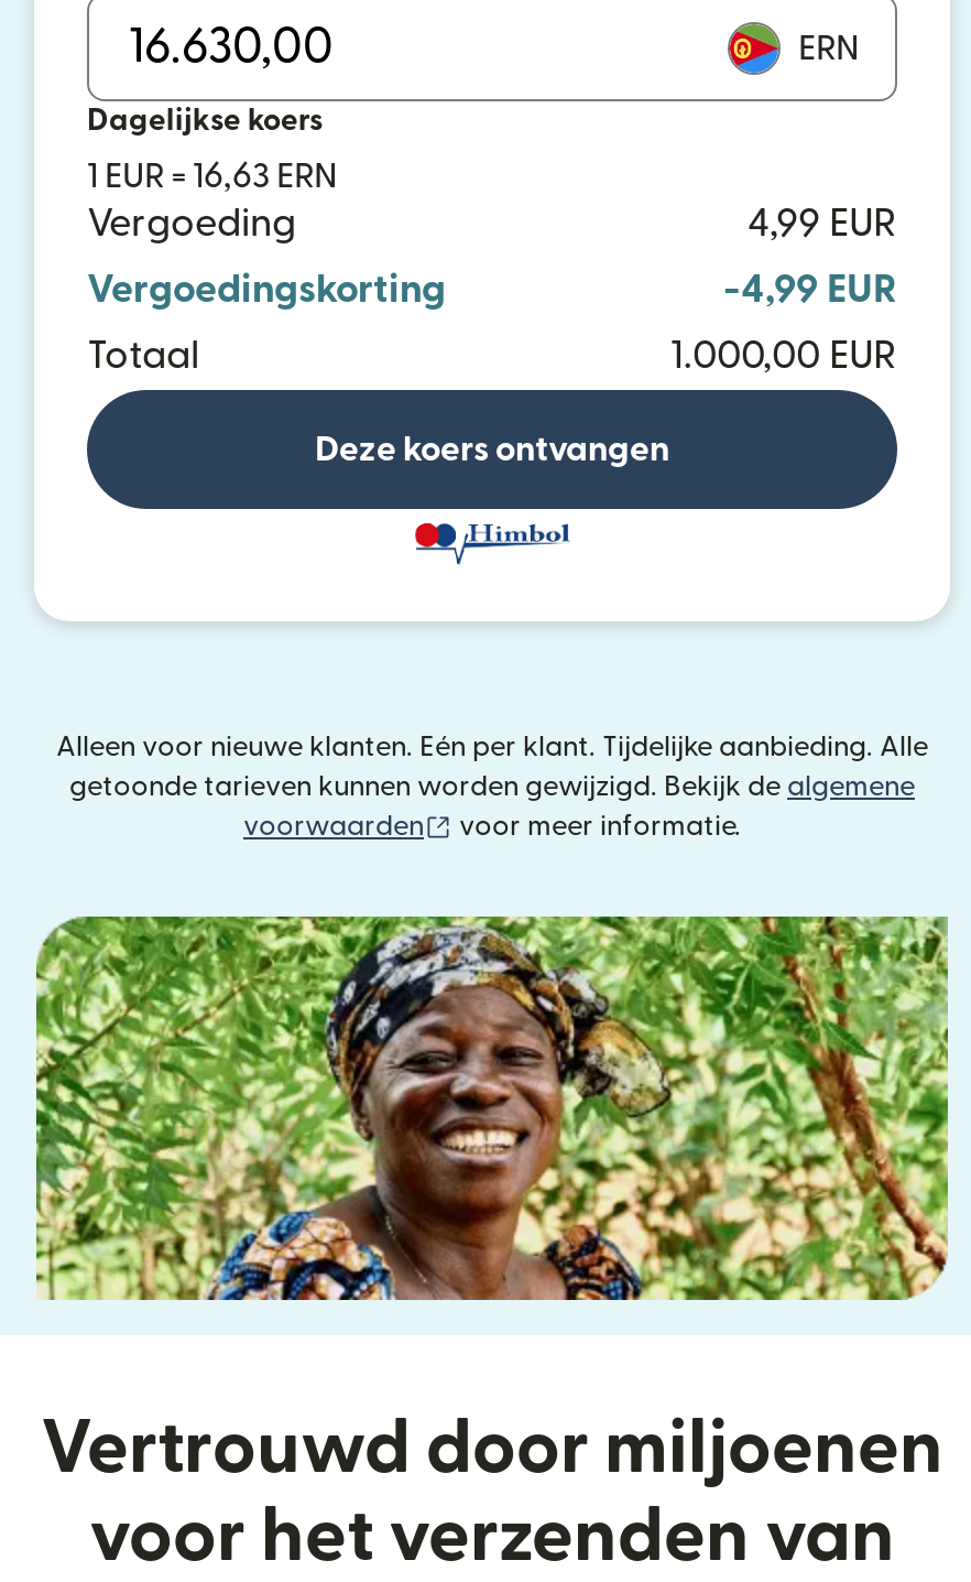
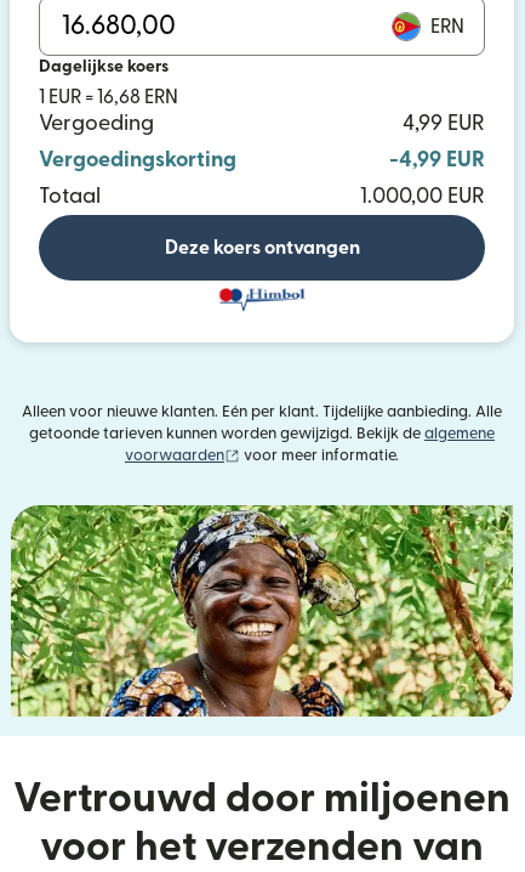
- 1 EUR = 16,63 ERN
+ 1 EUR = 16,68 ERN
